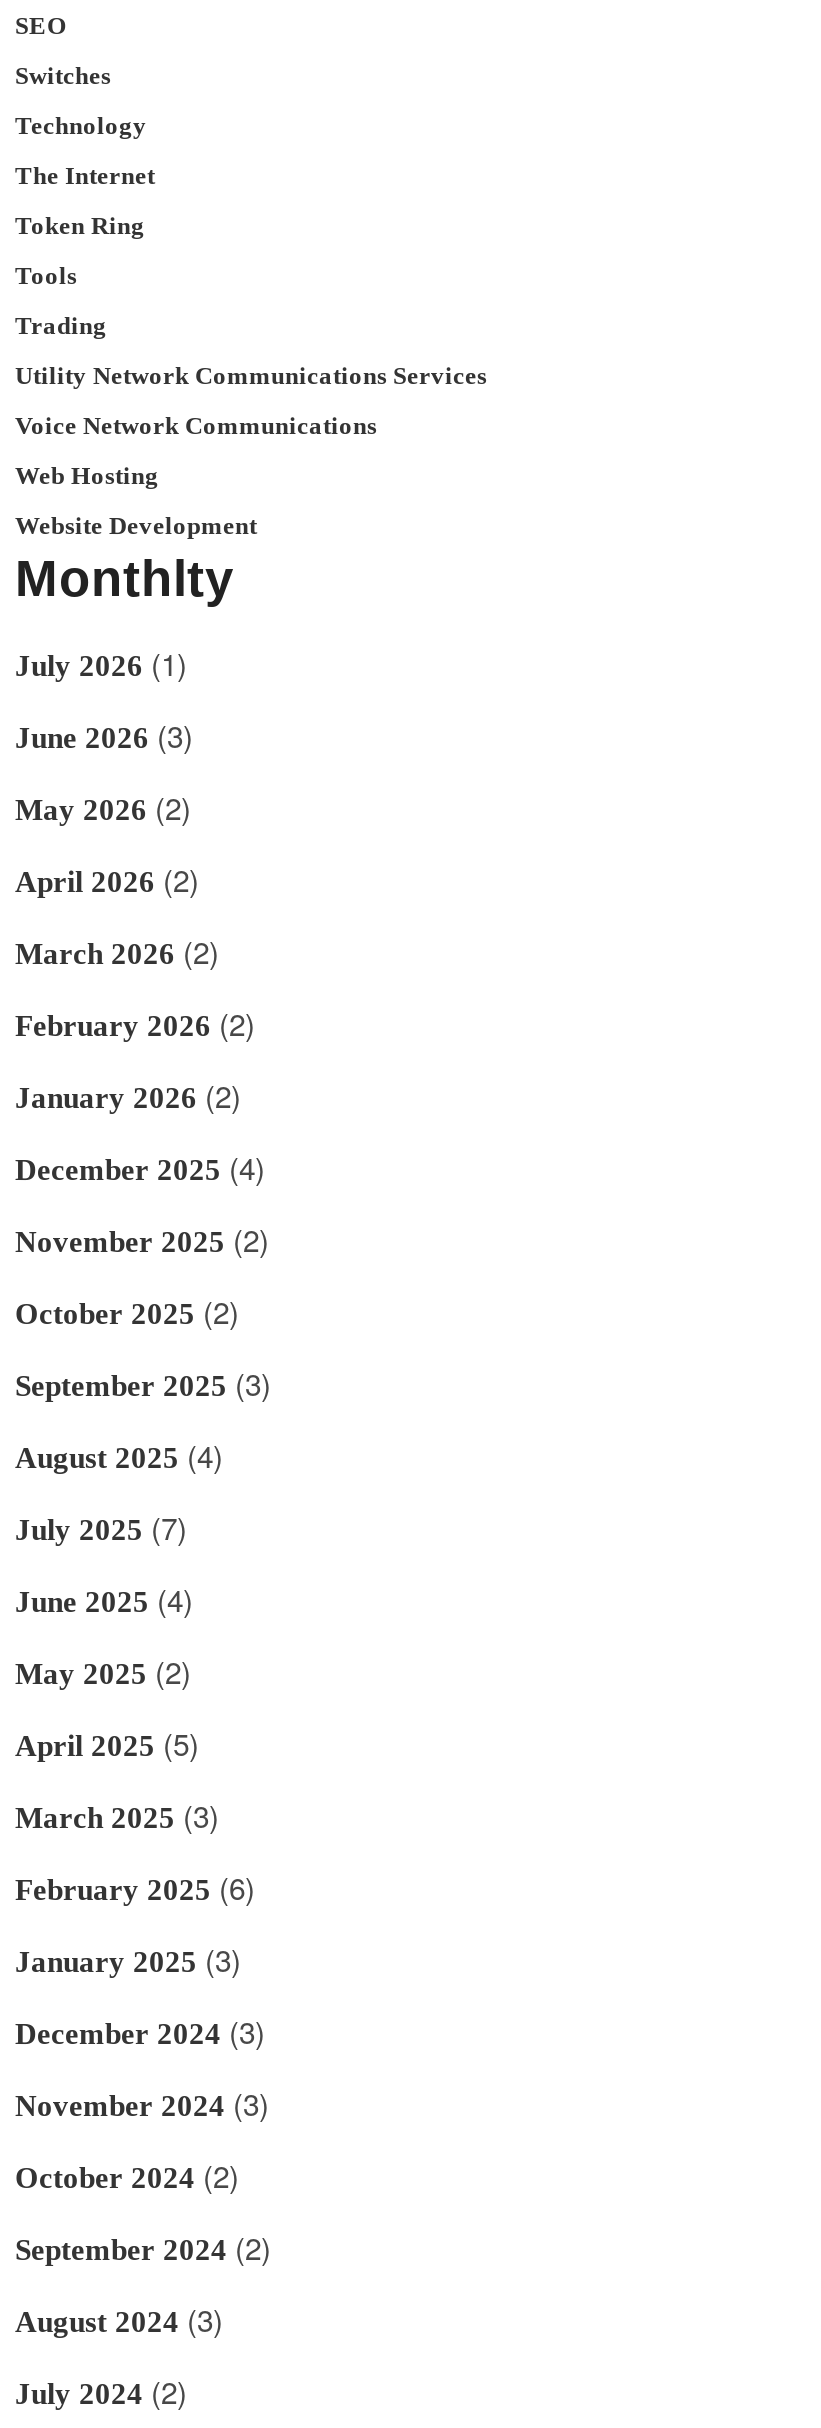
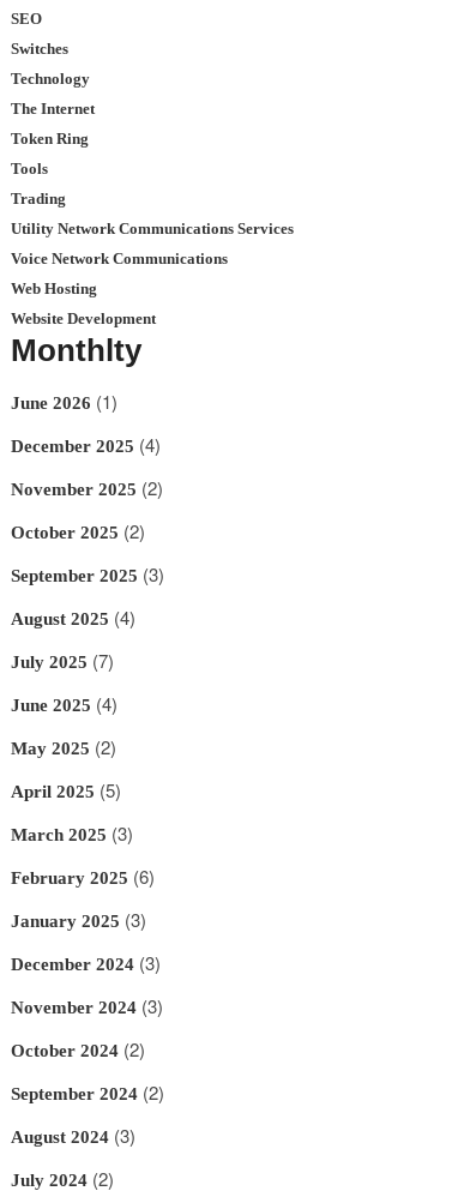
- July 2026 (1)
- June 2026 (3)
- May 2026 (2)
- April 2026 (2)
- March 2026 (2)
- February 2026 (2)
- January 2026 (2)
+ June 2026 (1)
